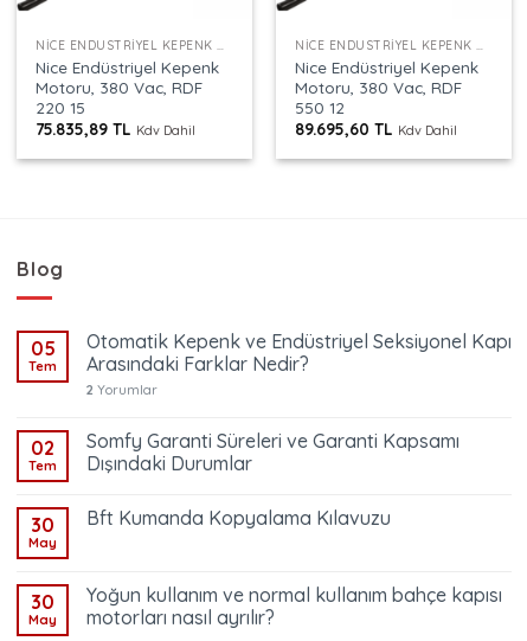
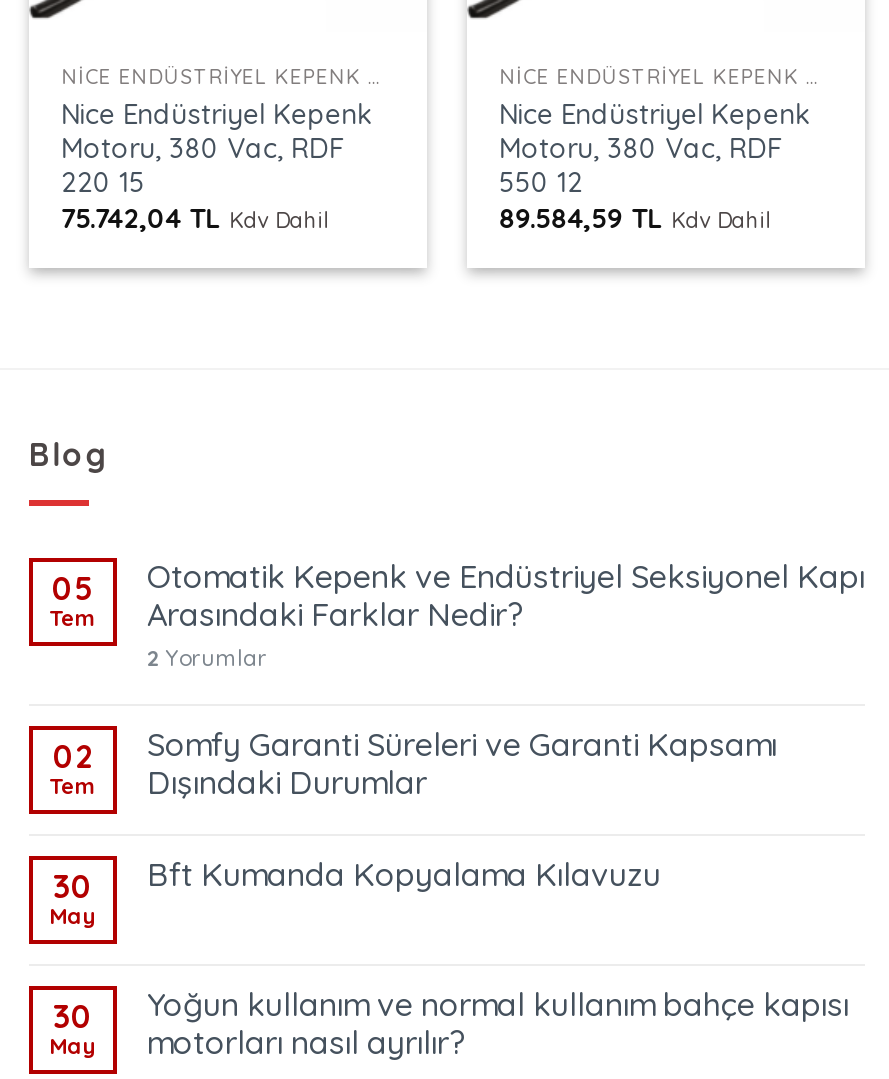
- 75.835,89 TL Kdv Dahil
+ 75.742,04 TL Kdv Dahil

- 89.695,60 TL Kdv Dahil
+ 89.584,59 TL Kdv Dahil
